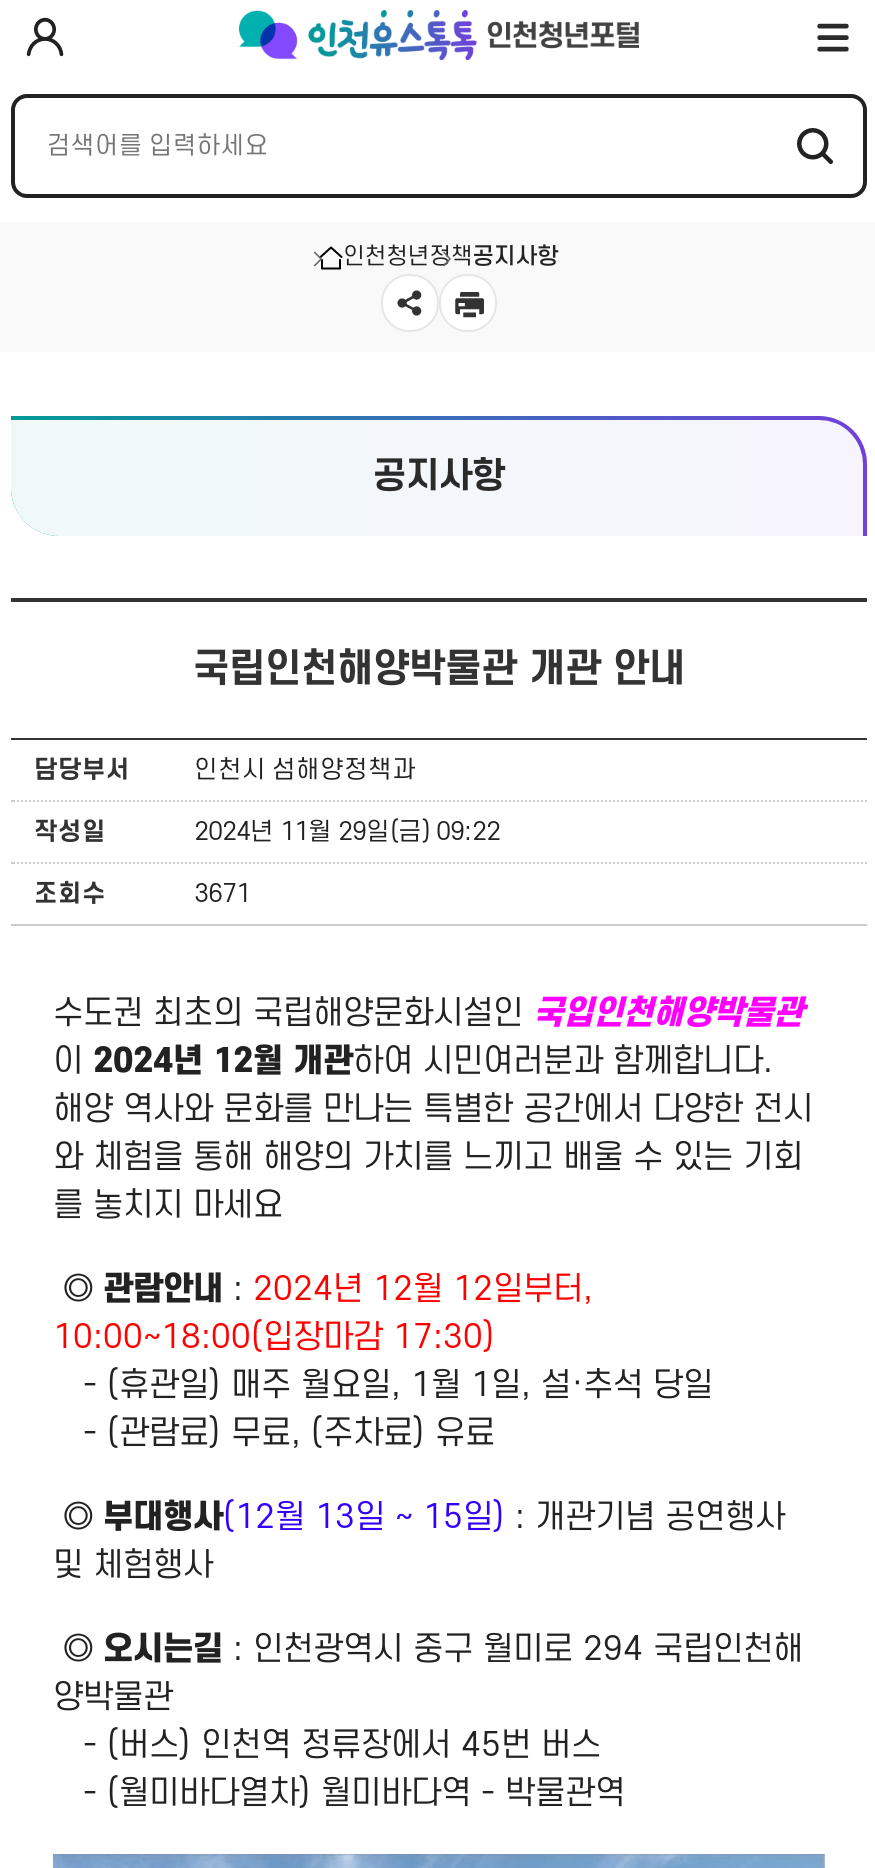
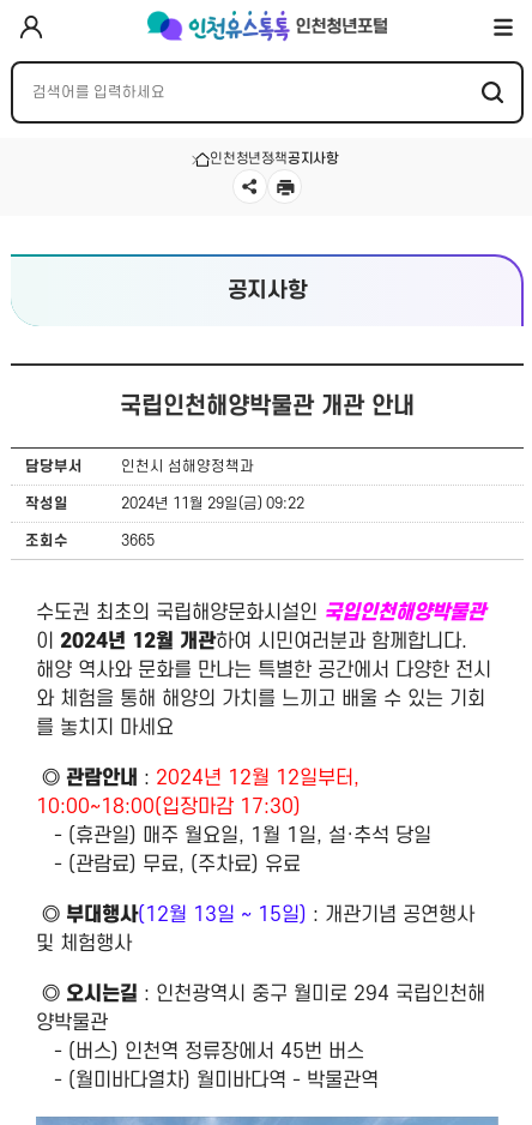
- 3671
+ 3665
